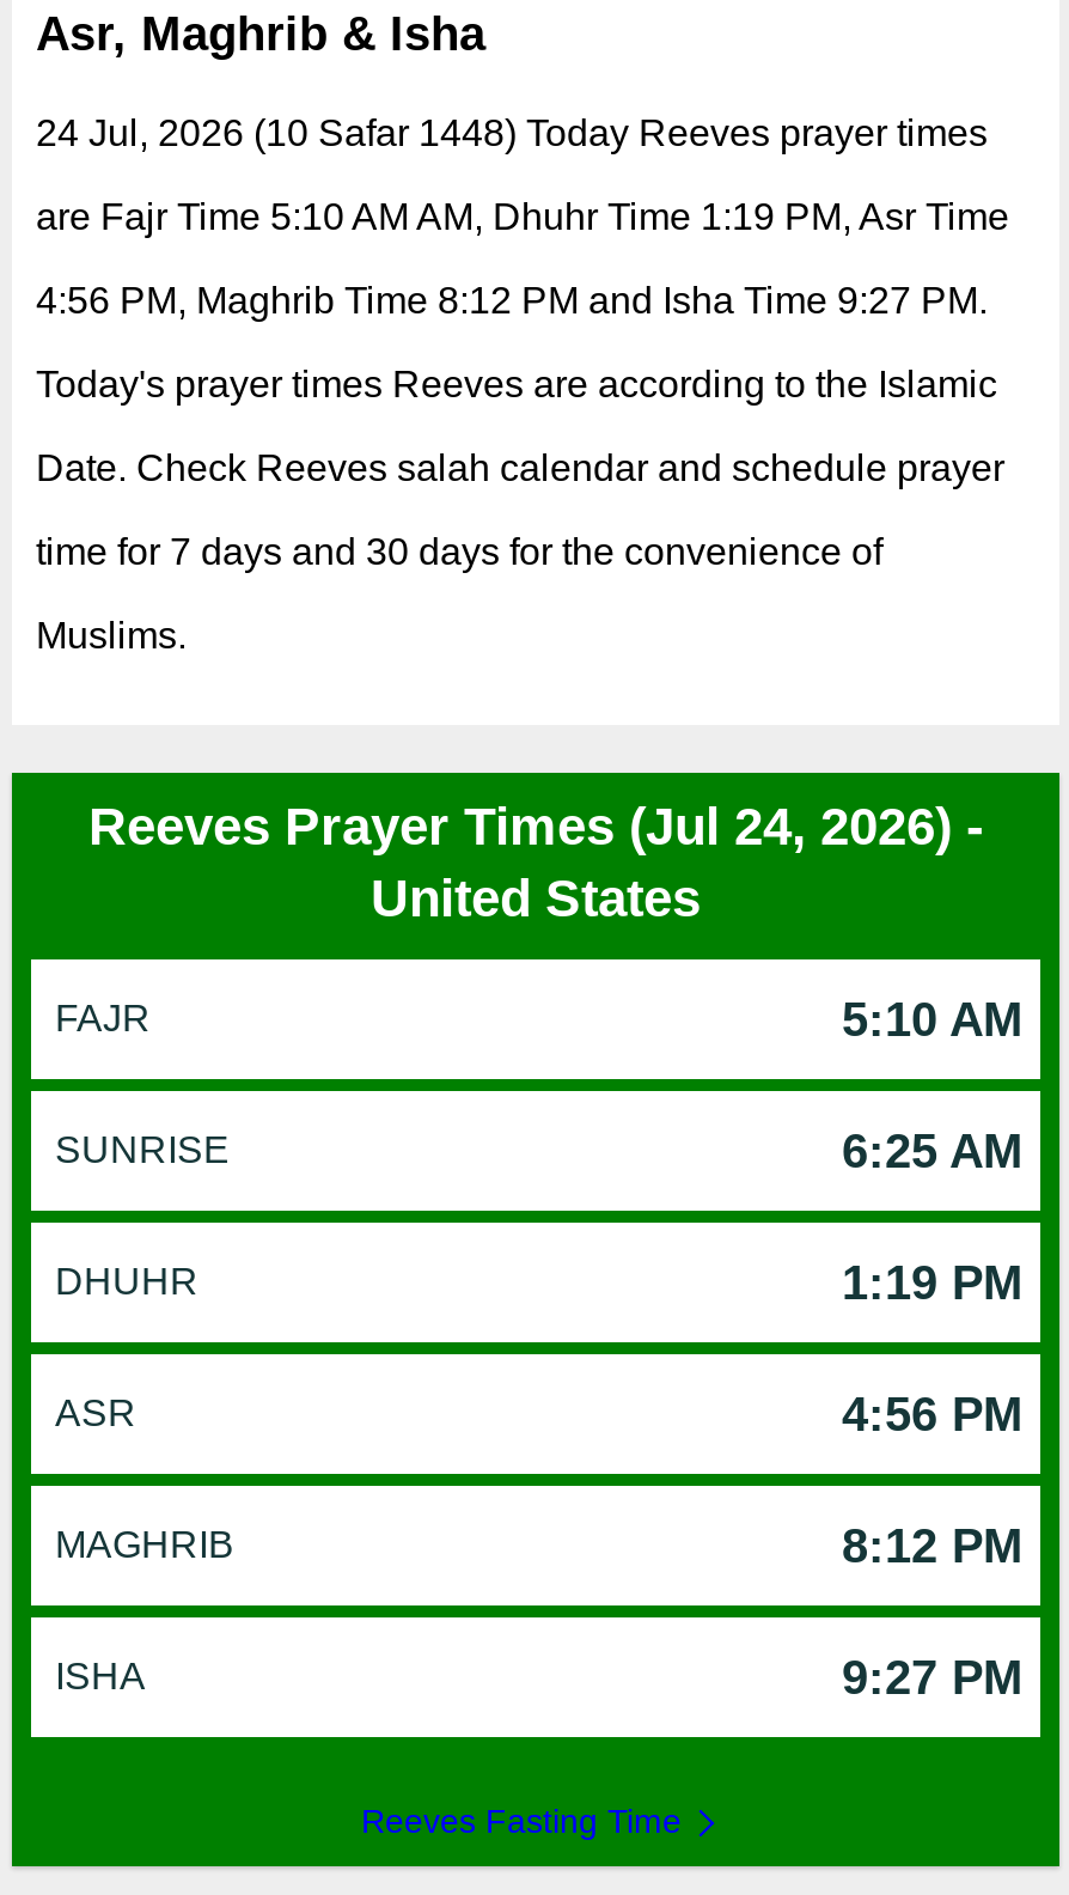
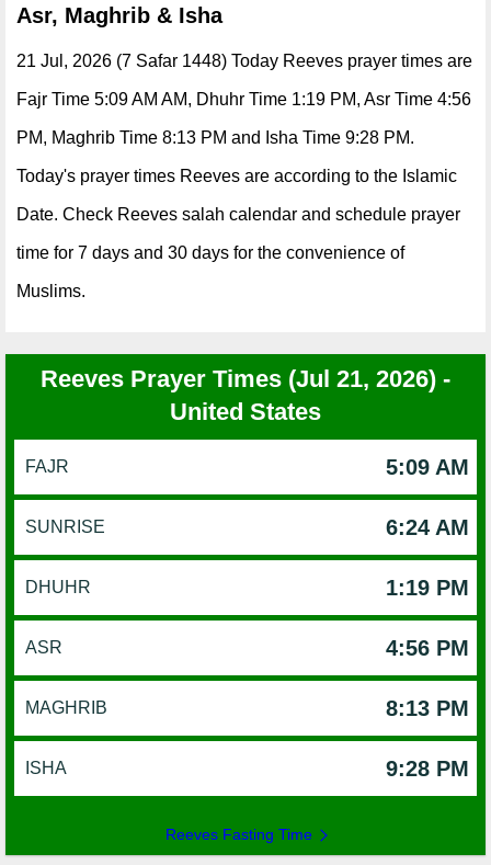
- 24 Jul, 2026 (10 Safar 1448) Today Reeves prayer times
+ 21 Jul, 2026 (7 Safar 1448) Today Reeves prayer times are

- are Fajr Time 5:10 AM AM, Dhuhr Time 1:19 PM, Asr Time
+ Fajr Time 5:09 AM AM, Dhuhr Time 1:19 PM, Asr Time 4:56

- 4:56 PM, Maghrib Time 8:12 PM and Isha Time 9:27 PM.
+ PM, Maghrib Time 8:13 PM and Isha Time 9:28 PM.

- Reeves Prayer Times (Jul 24, 2026) -
+ Reeves Prayer Times (Jul 21, 2026) -

- 5:10 AM
+ 5:09 AM

- 6:25 AM
+ 6:24 AM

- 8:12 PM
+ 8:13 PM

- 9:27 PM
+ 9:28 PM
